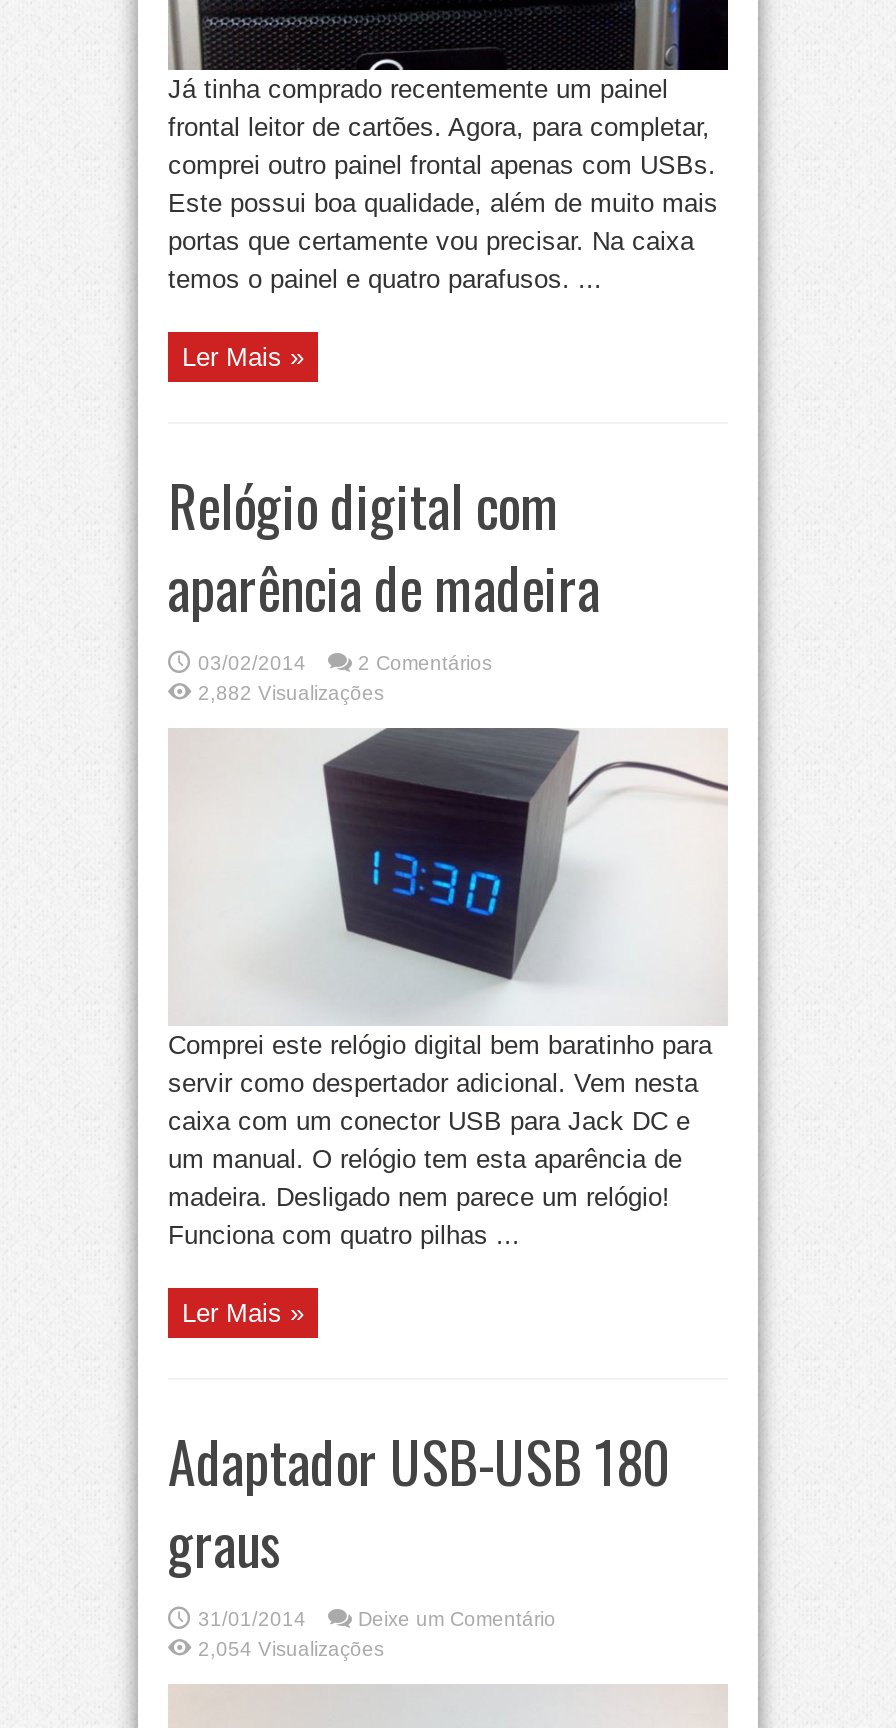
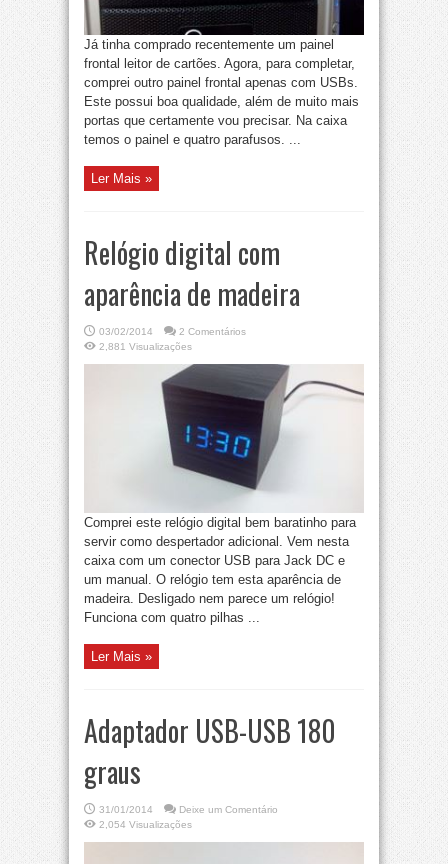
- 2,882 Visualizações
+ 2,881 Visualizações
